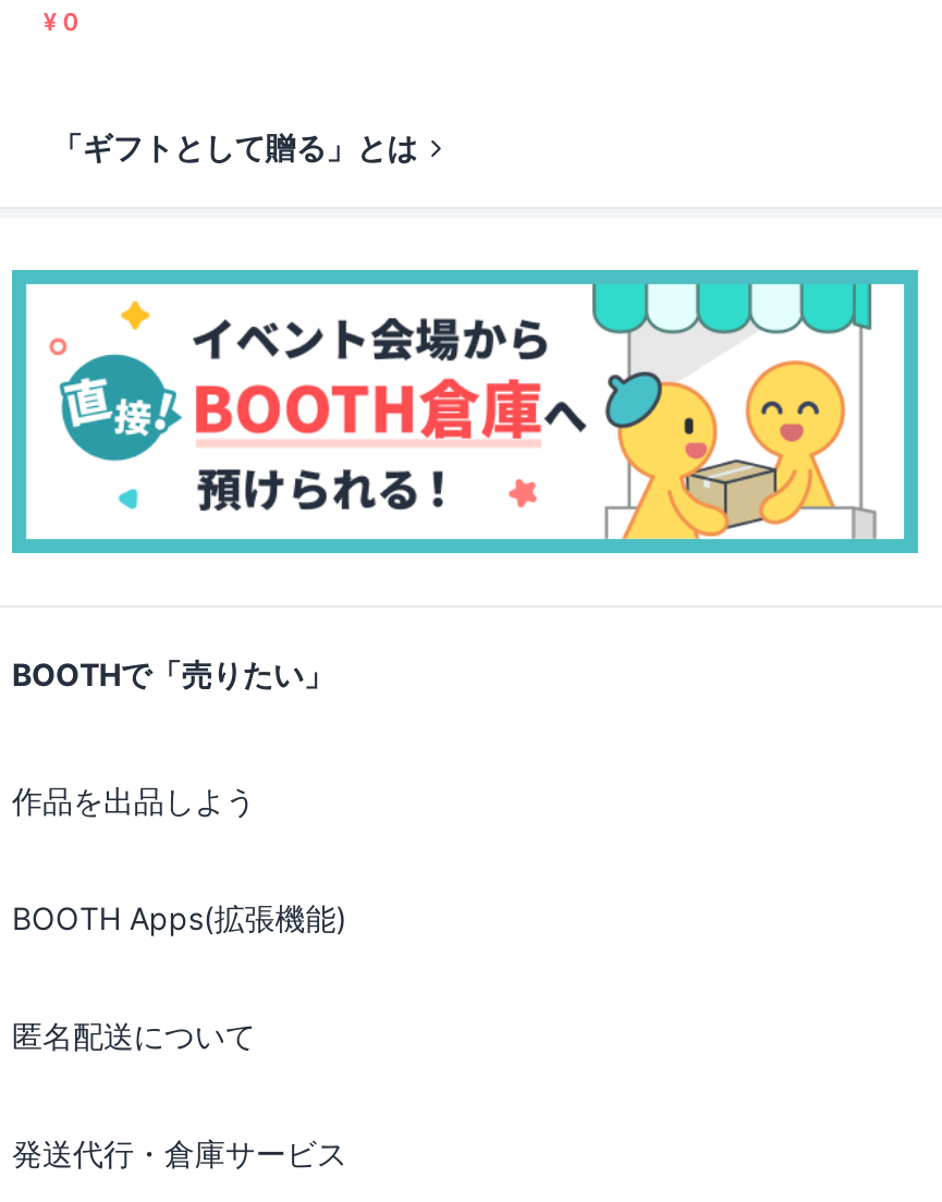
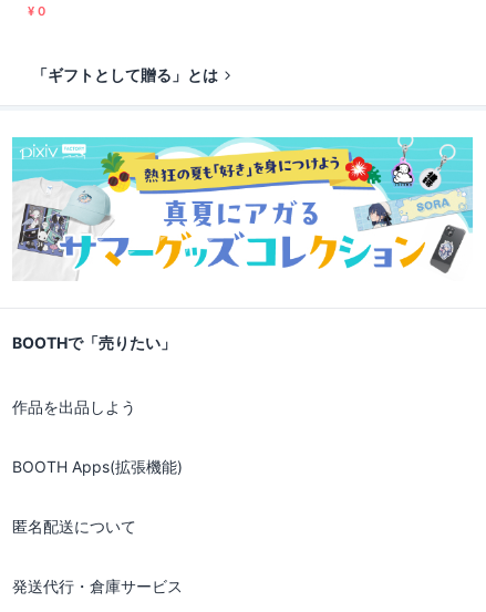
- [image]
+ [image]
